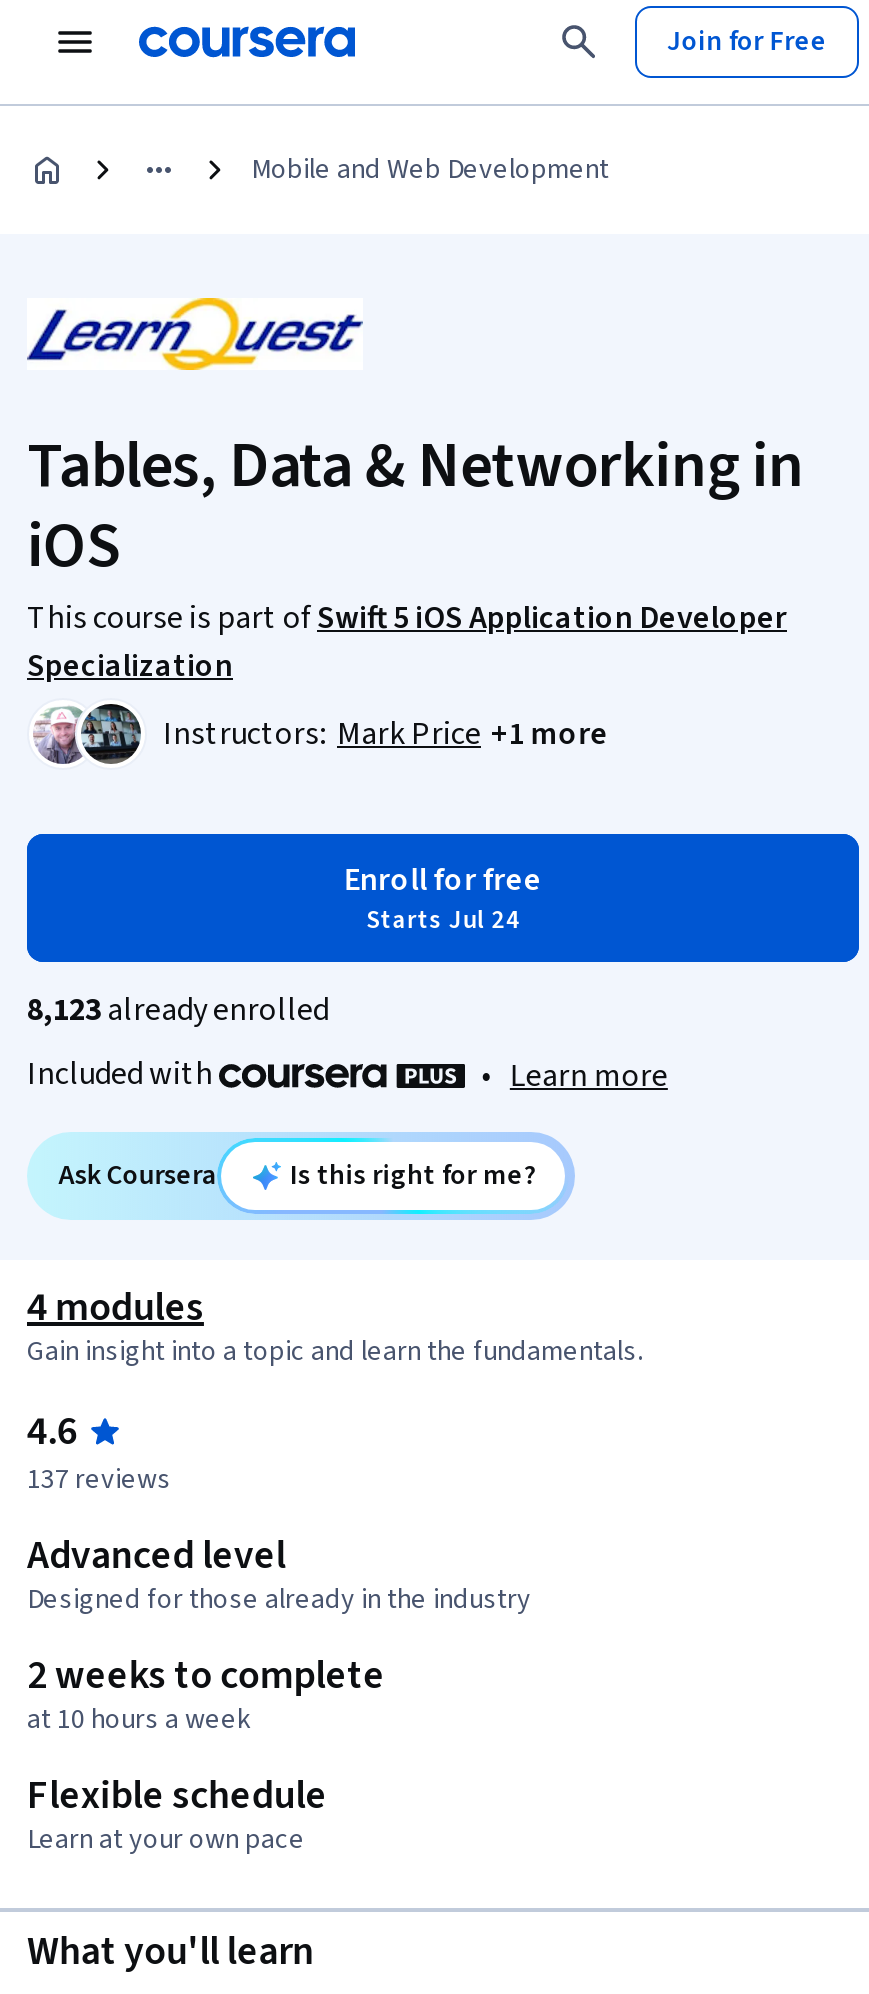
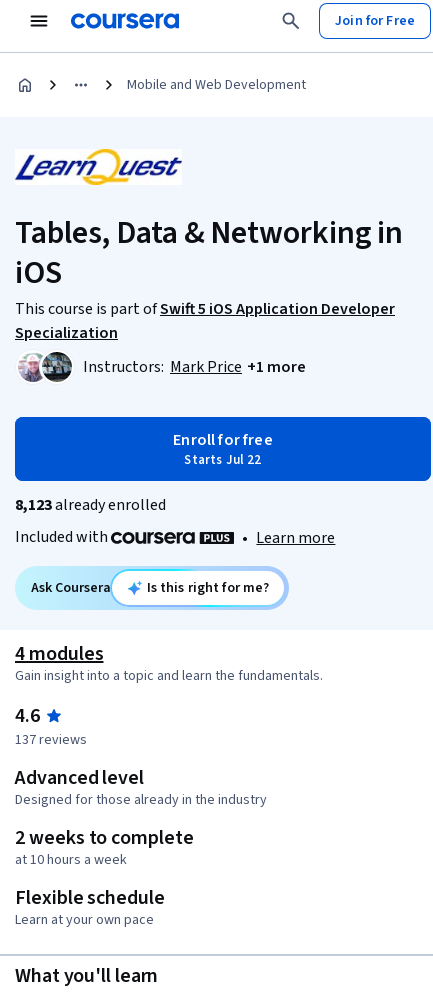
- Starts Jul 24
+ Starts Jul 22
